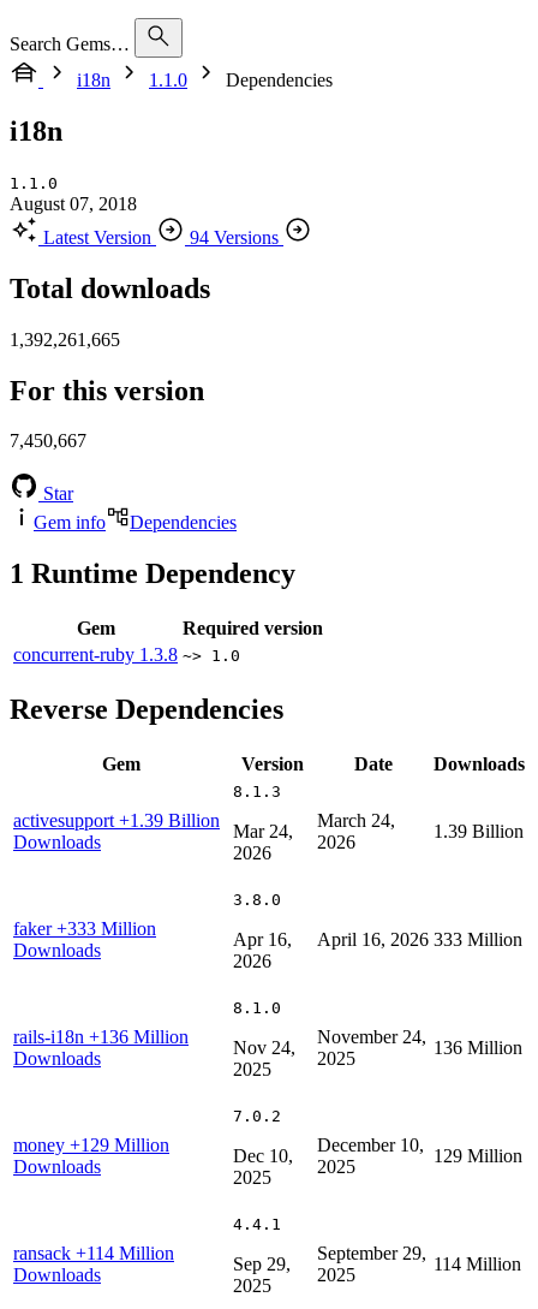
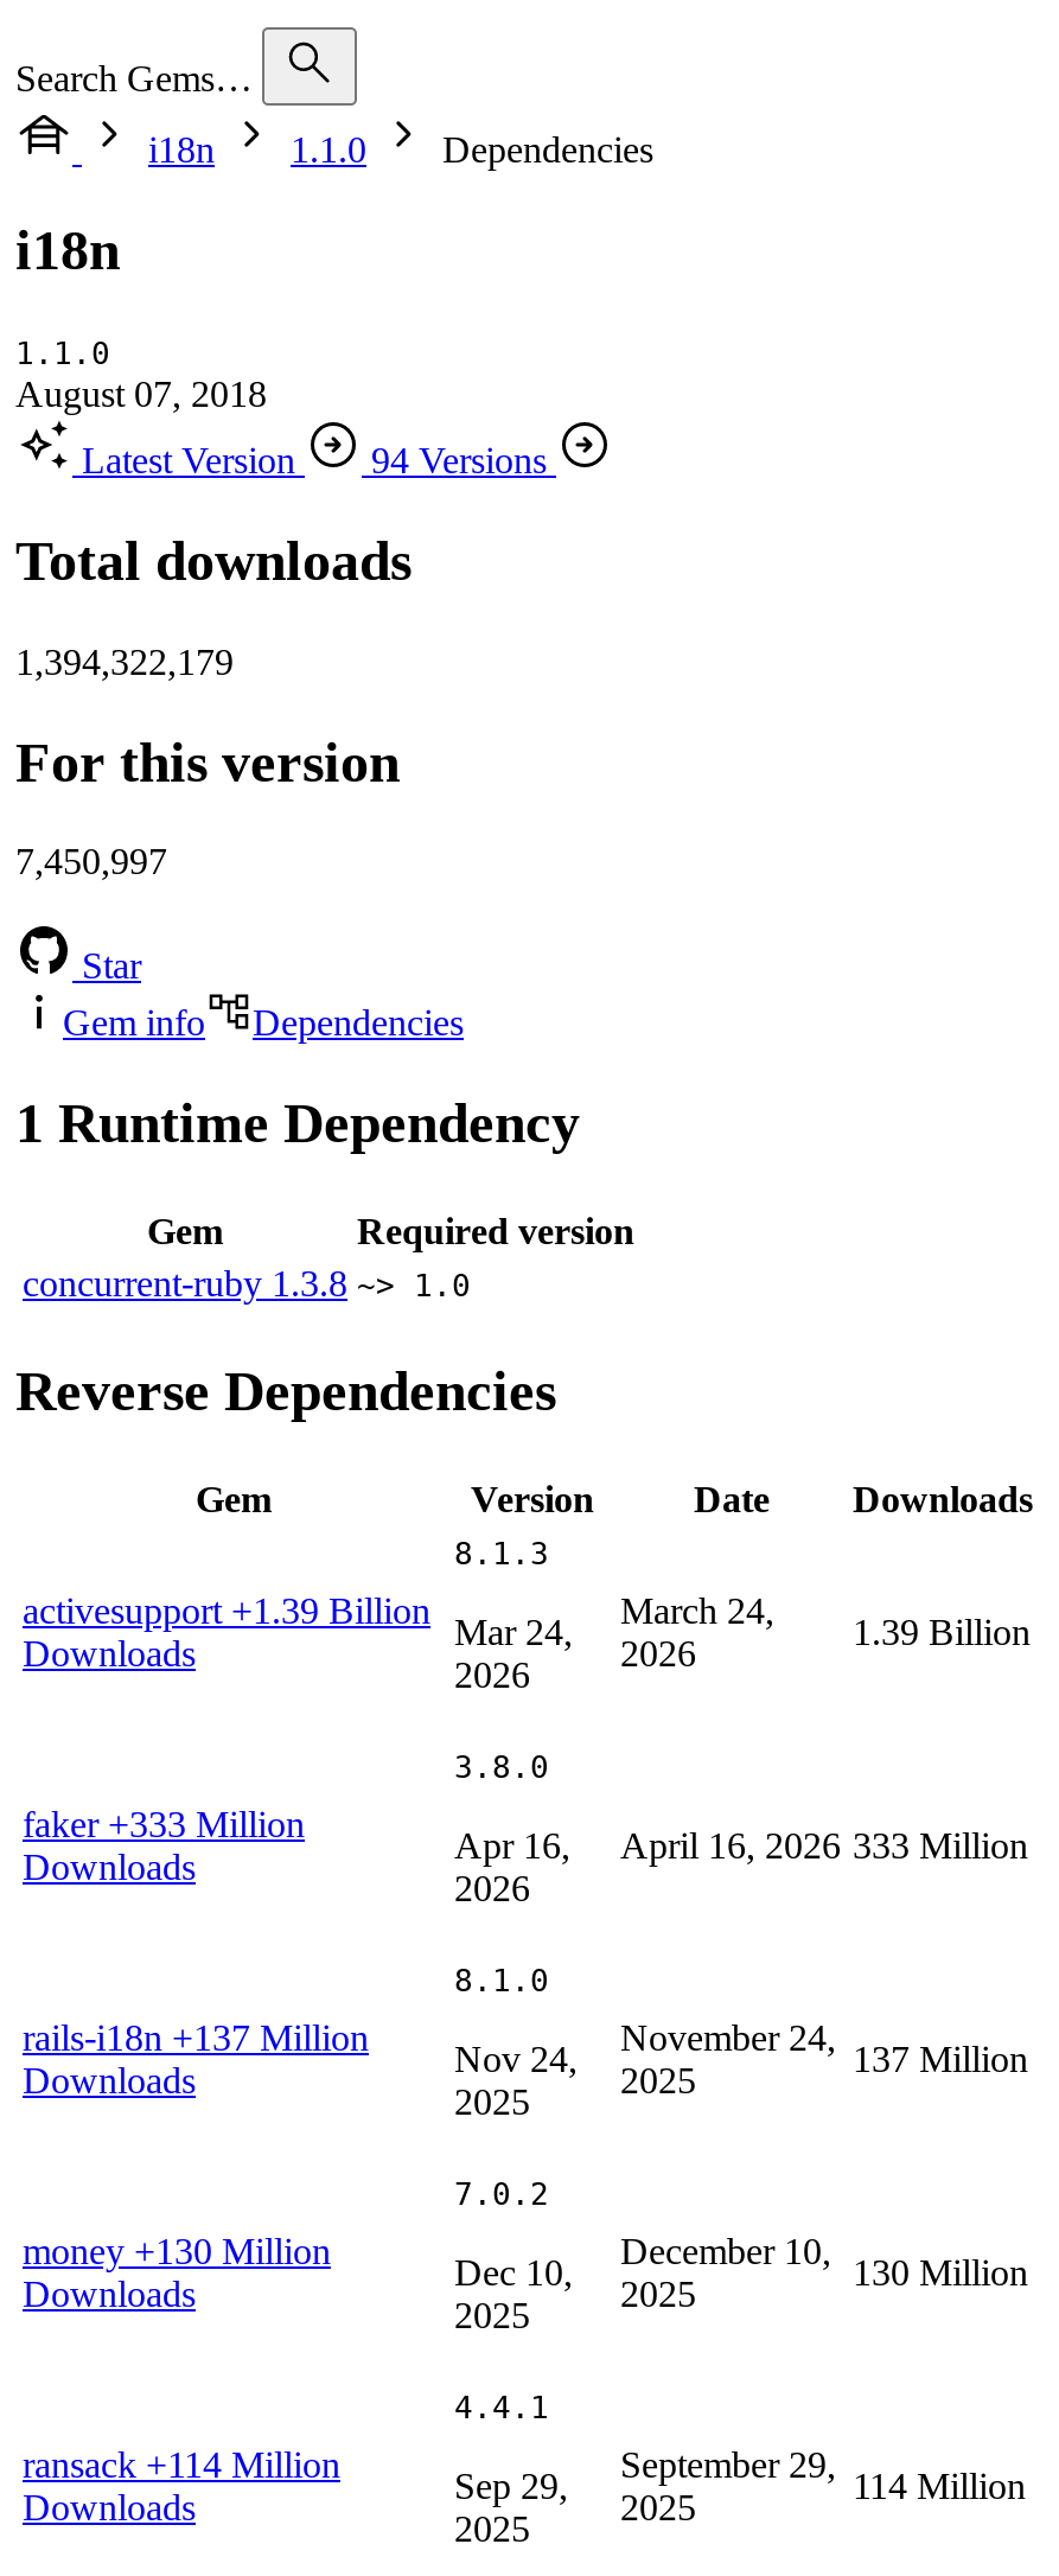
- 1,392,261,665
+ 1,394,322,179

- 7,450,667
+ 7,450,997

- rails-i18n +136 Million
+ rails-i18n +137 Million

- 136 Million
+ 137 Million

- money +129 Million
+ money +130 Million

- 129 Million
+ 130 Million
